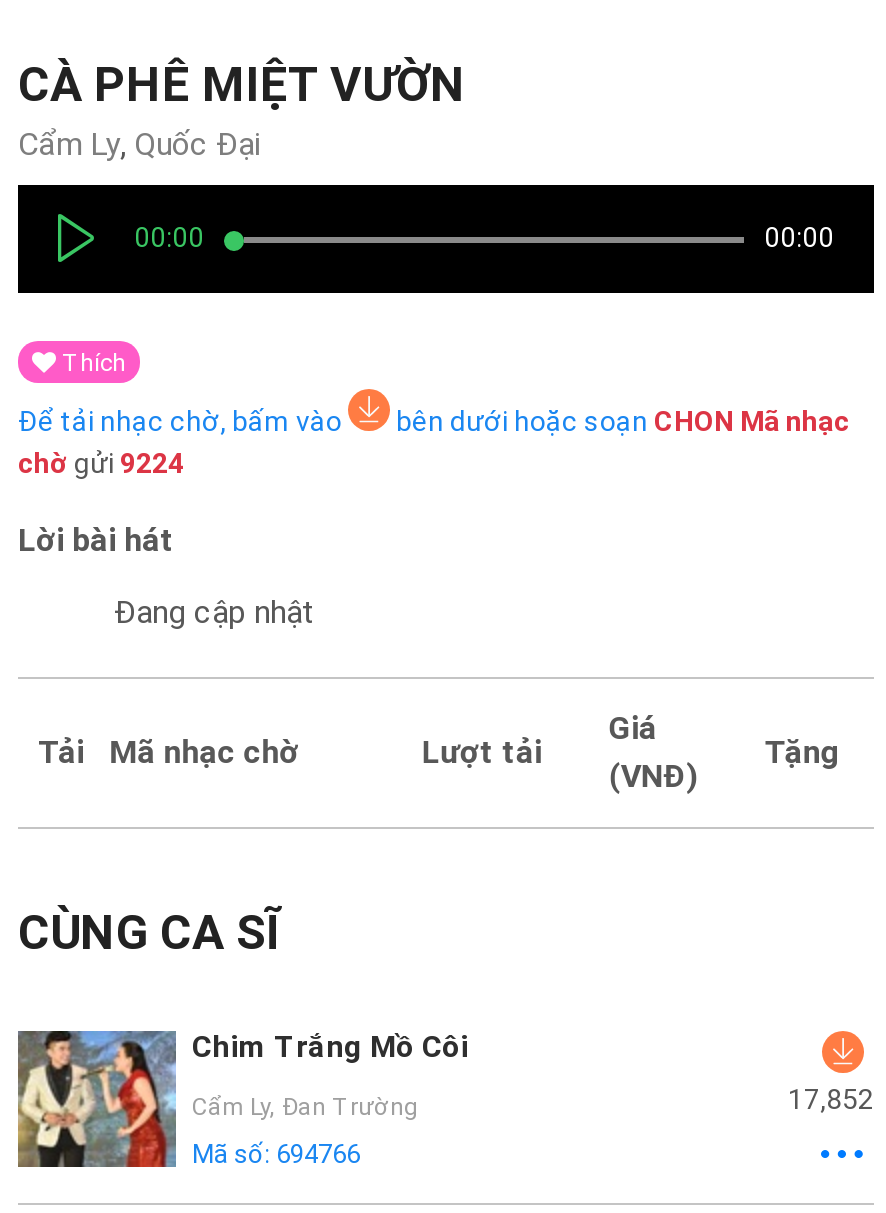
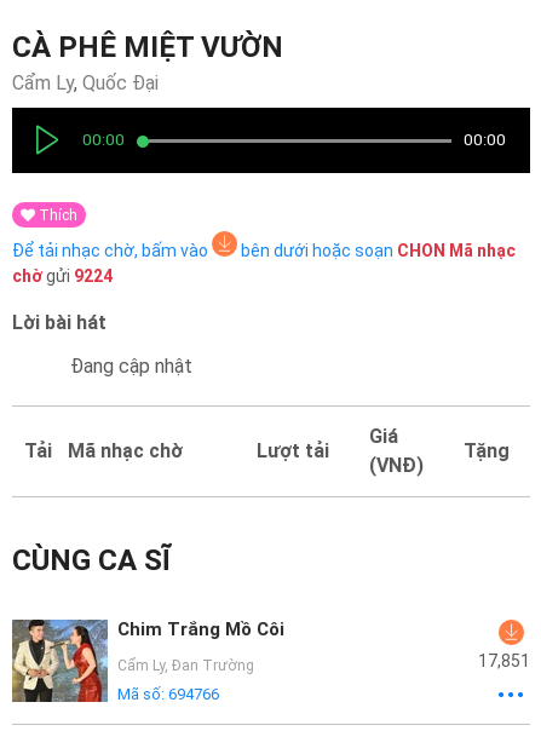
- 17,852
+ 17,851
